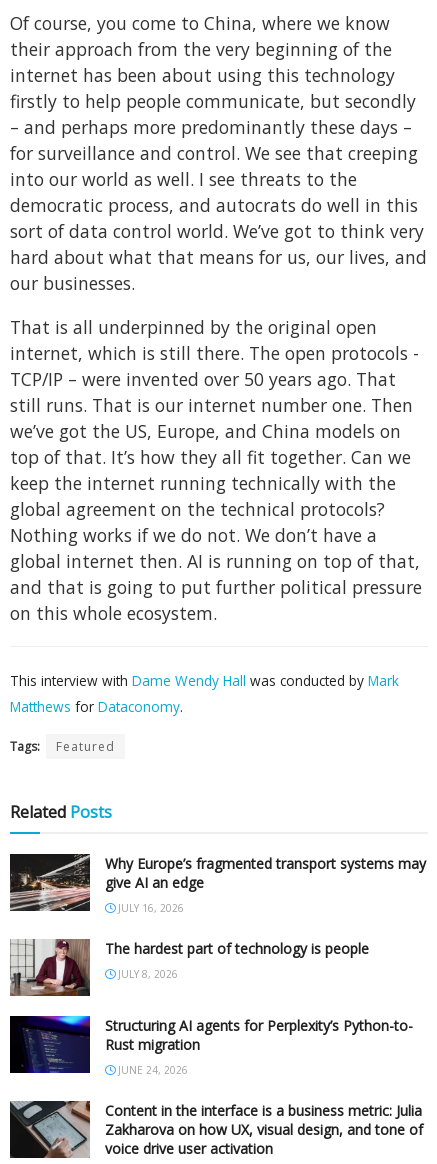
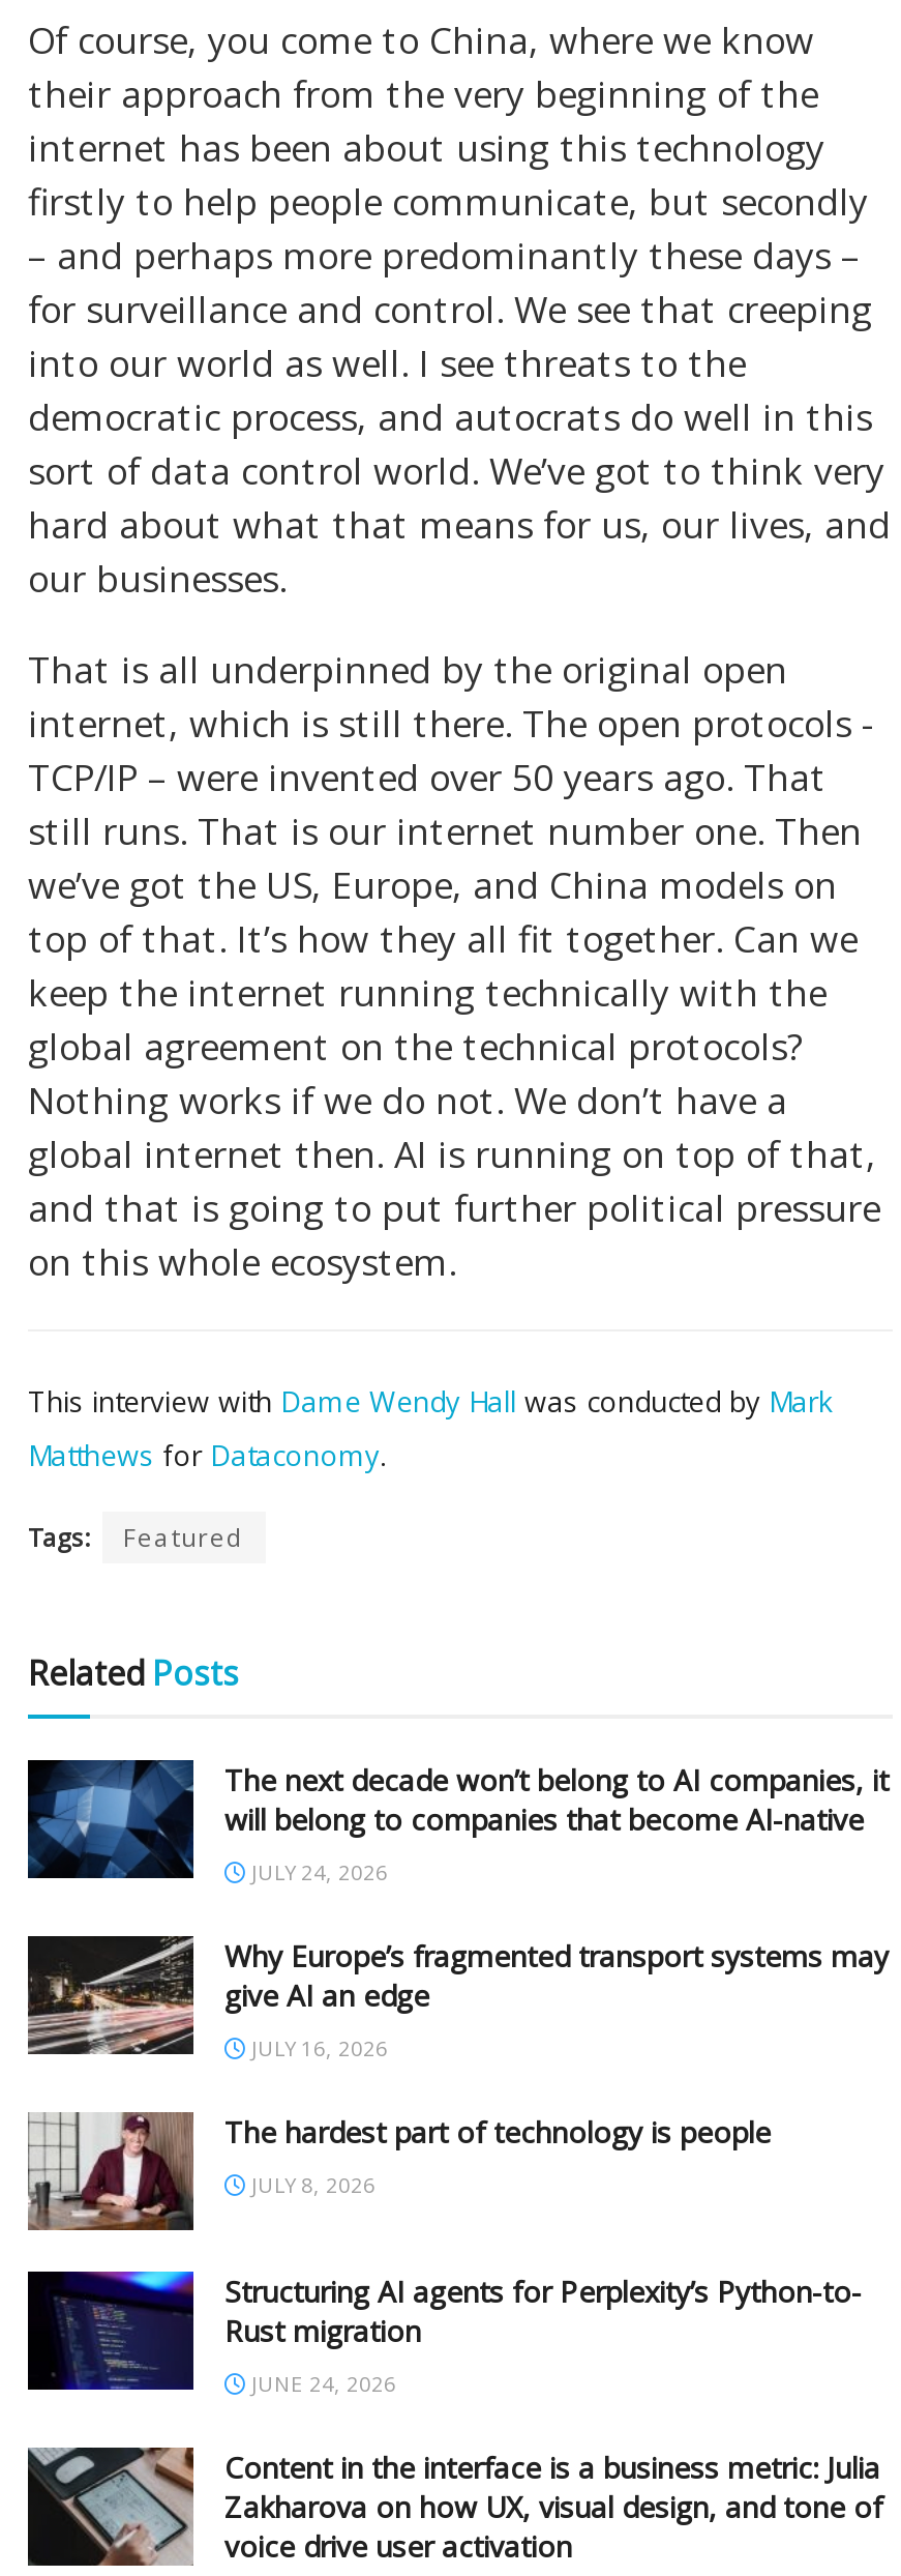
+ [image]
+ The next decade won’t belong to AI companies, it
+ will belong to companies that become AI-native
+ JULY 24, 2026
